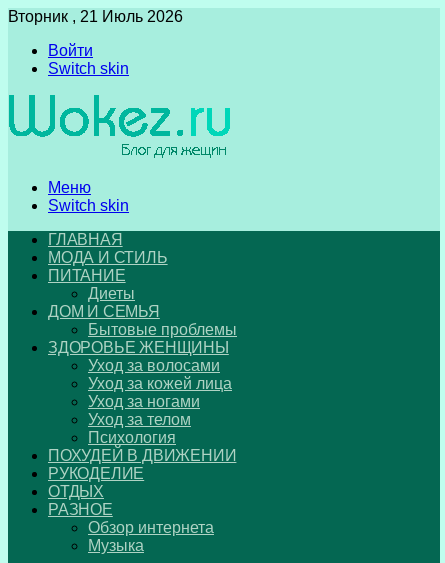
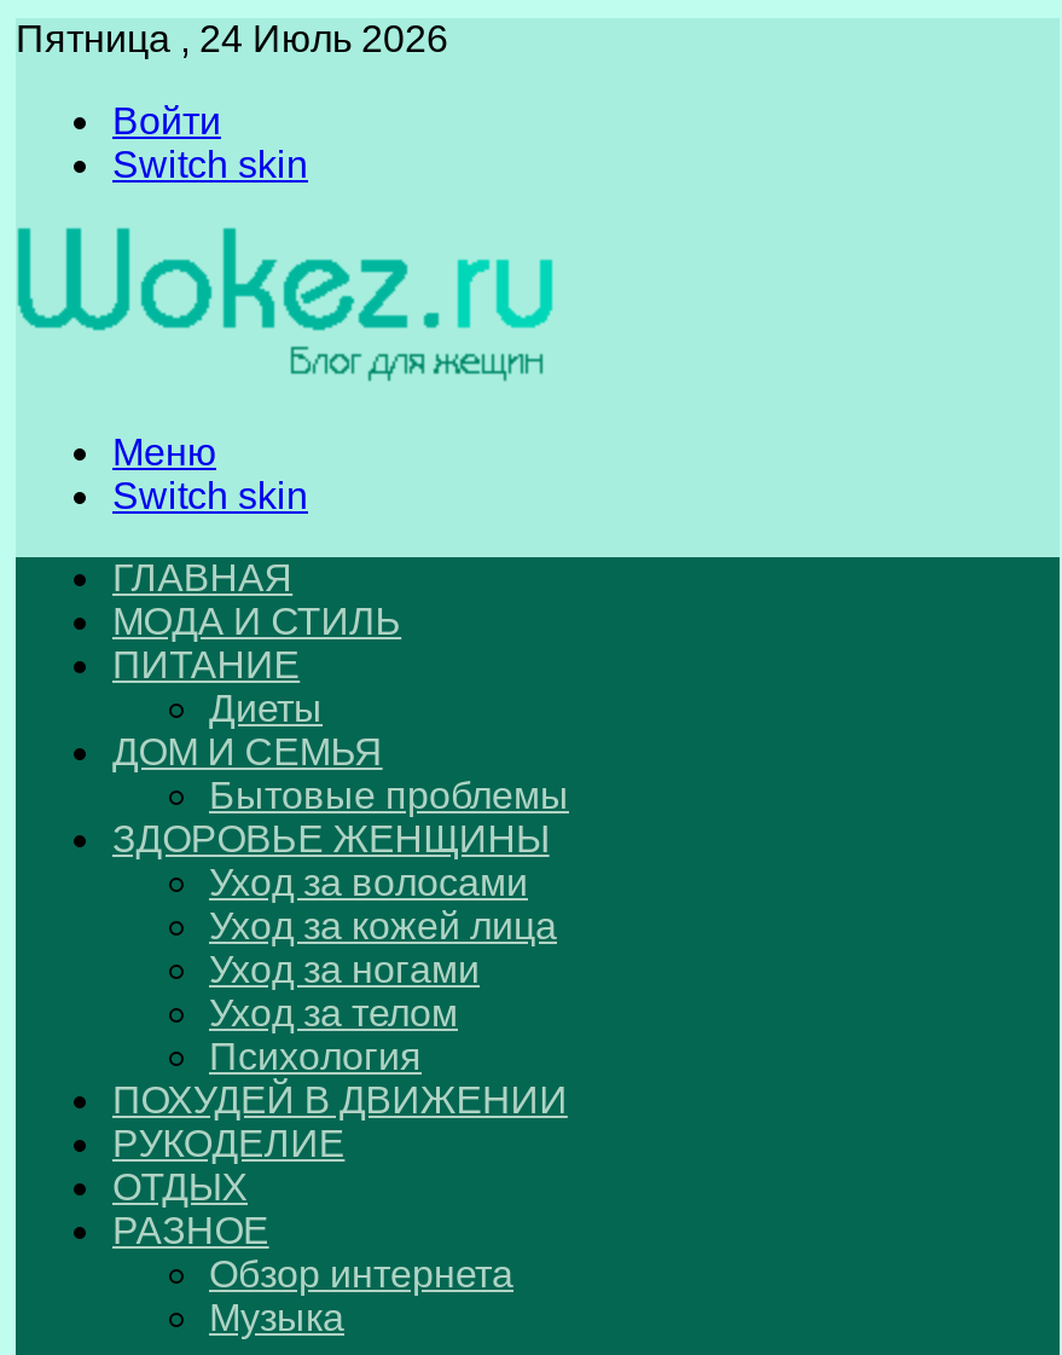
- Вторник , 21 Июль 2026
+ Пятница , 24 Июль 2026
